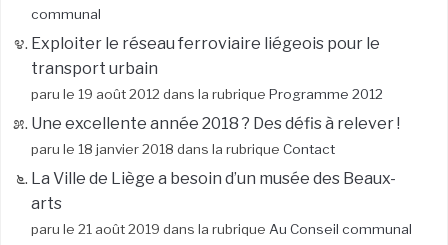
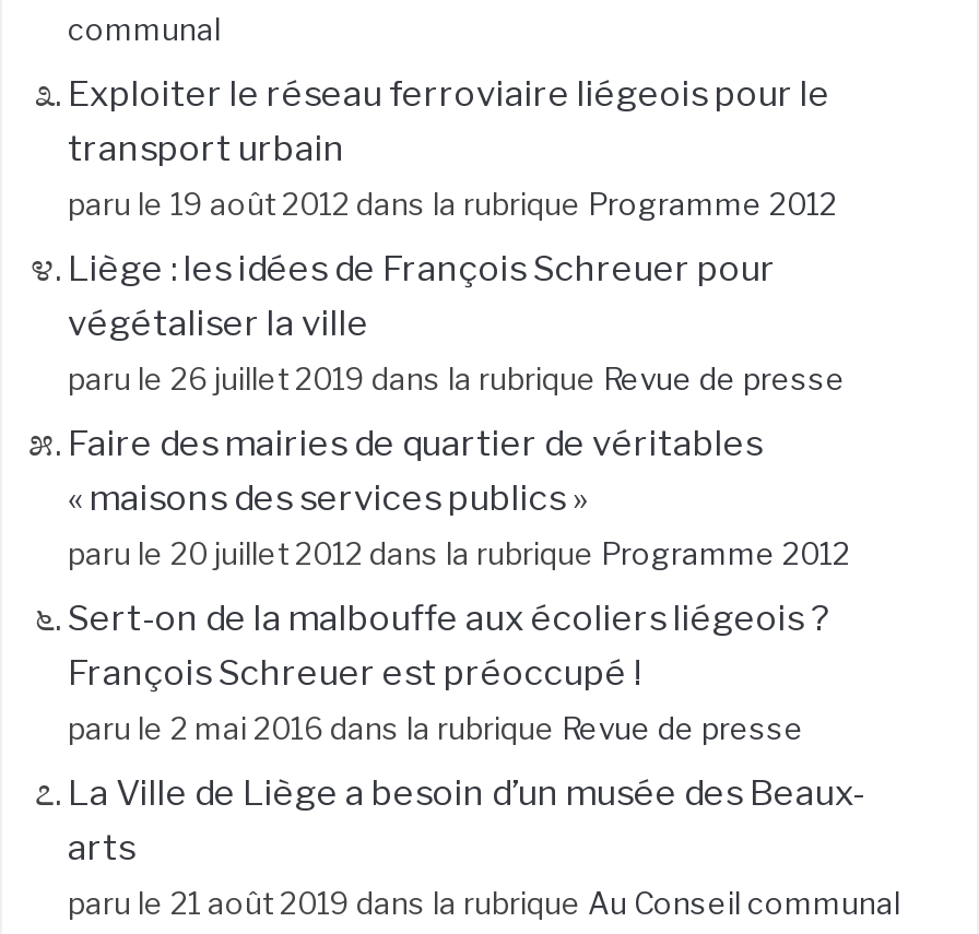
- Une excellente année 2018 ? Des défis à relever !
- paru le 18 janvier 2018 dans la rubrique Contact
+ Liège : les idées de François Schreuer pour
+ végétaliser la ville
+ paru le 26 juillet 2019 dans la rubrique Revue de presse
+ Faire des mairies de quartier de véritables
+ « maisons des services publics »
+ paru le 20 juillet 2012 dans la rubrique Programme 2012
+ Sert-on de la malbouffe aux écoliers liégeois ?
+ François Schreuer est préoccupé !
+ paru le 2 mai 2016 dans la rubrique Revue de presse
